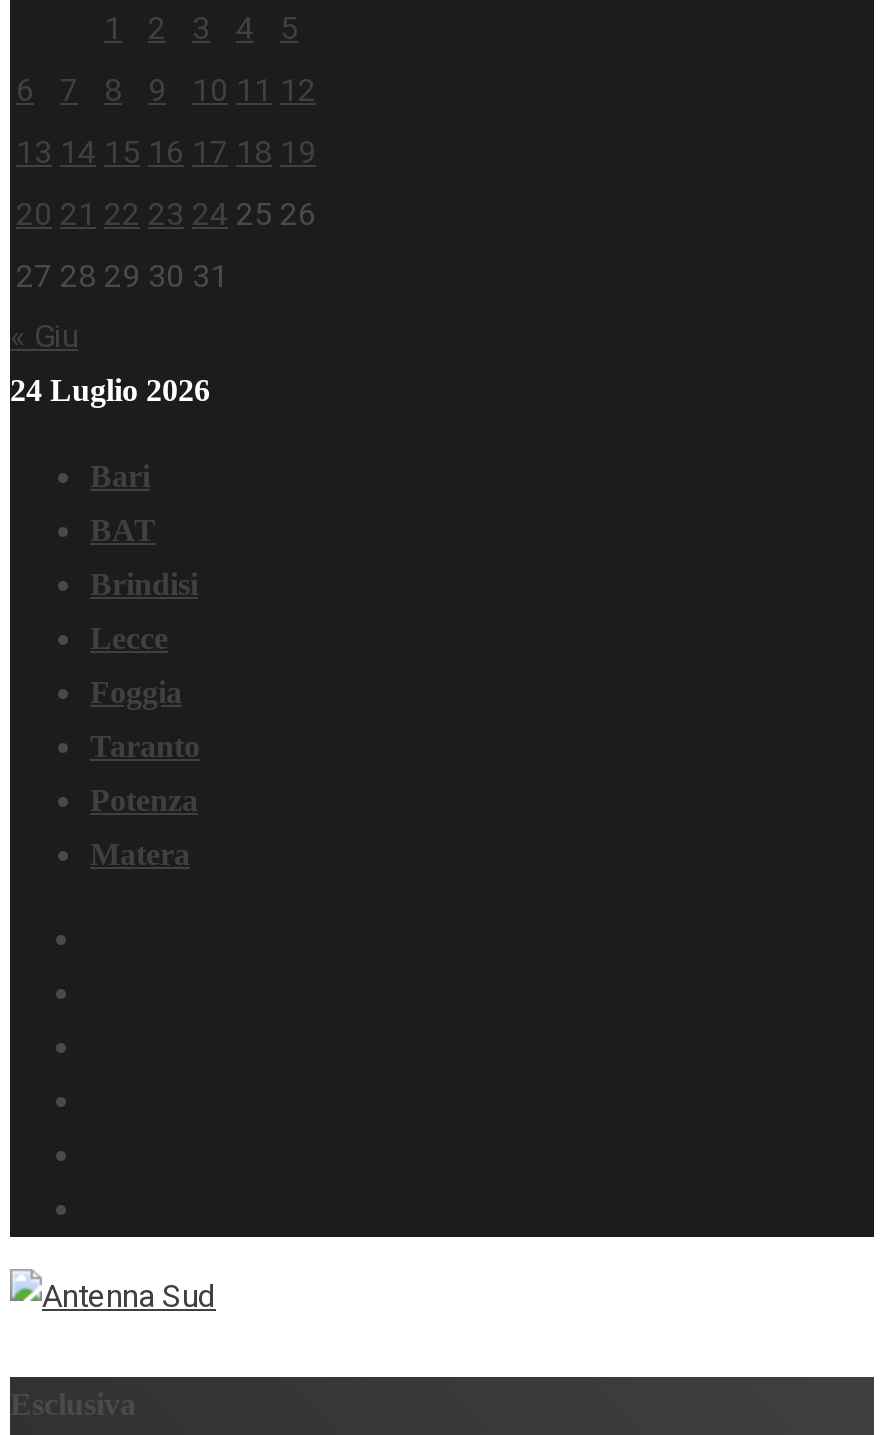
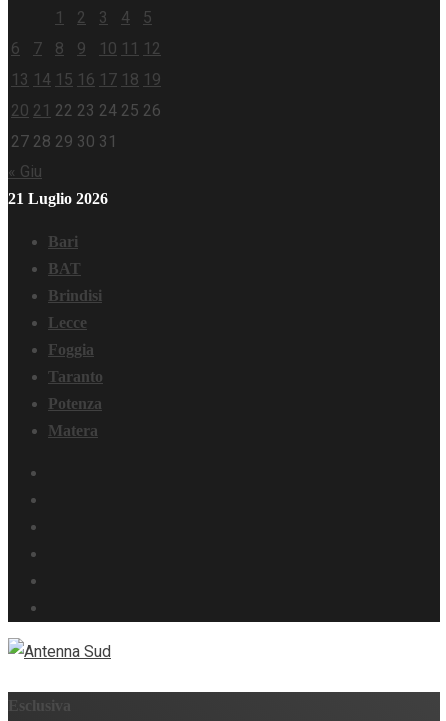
- 24 Luglio 2026
+ 21 Luglio 2026
